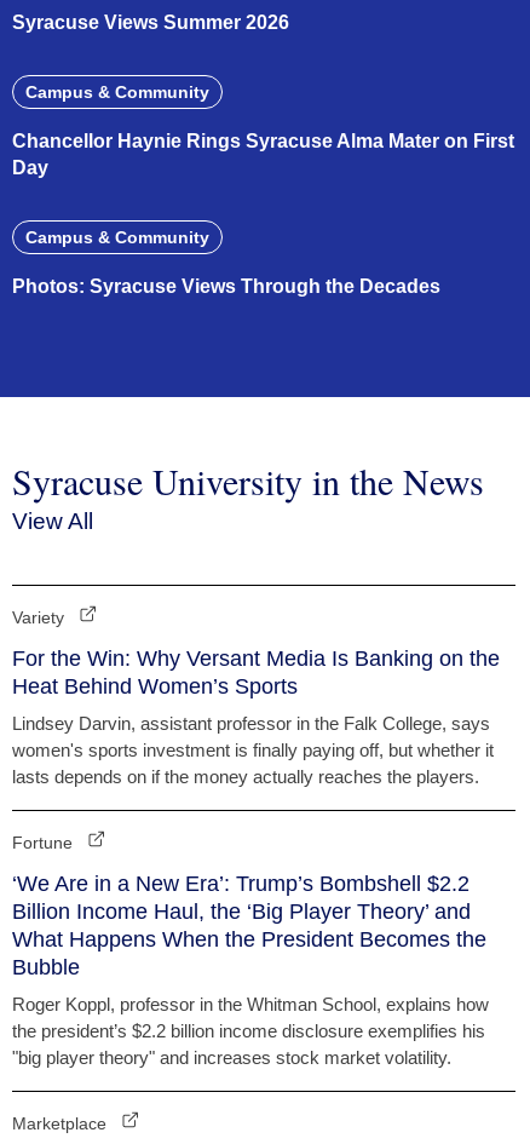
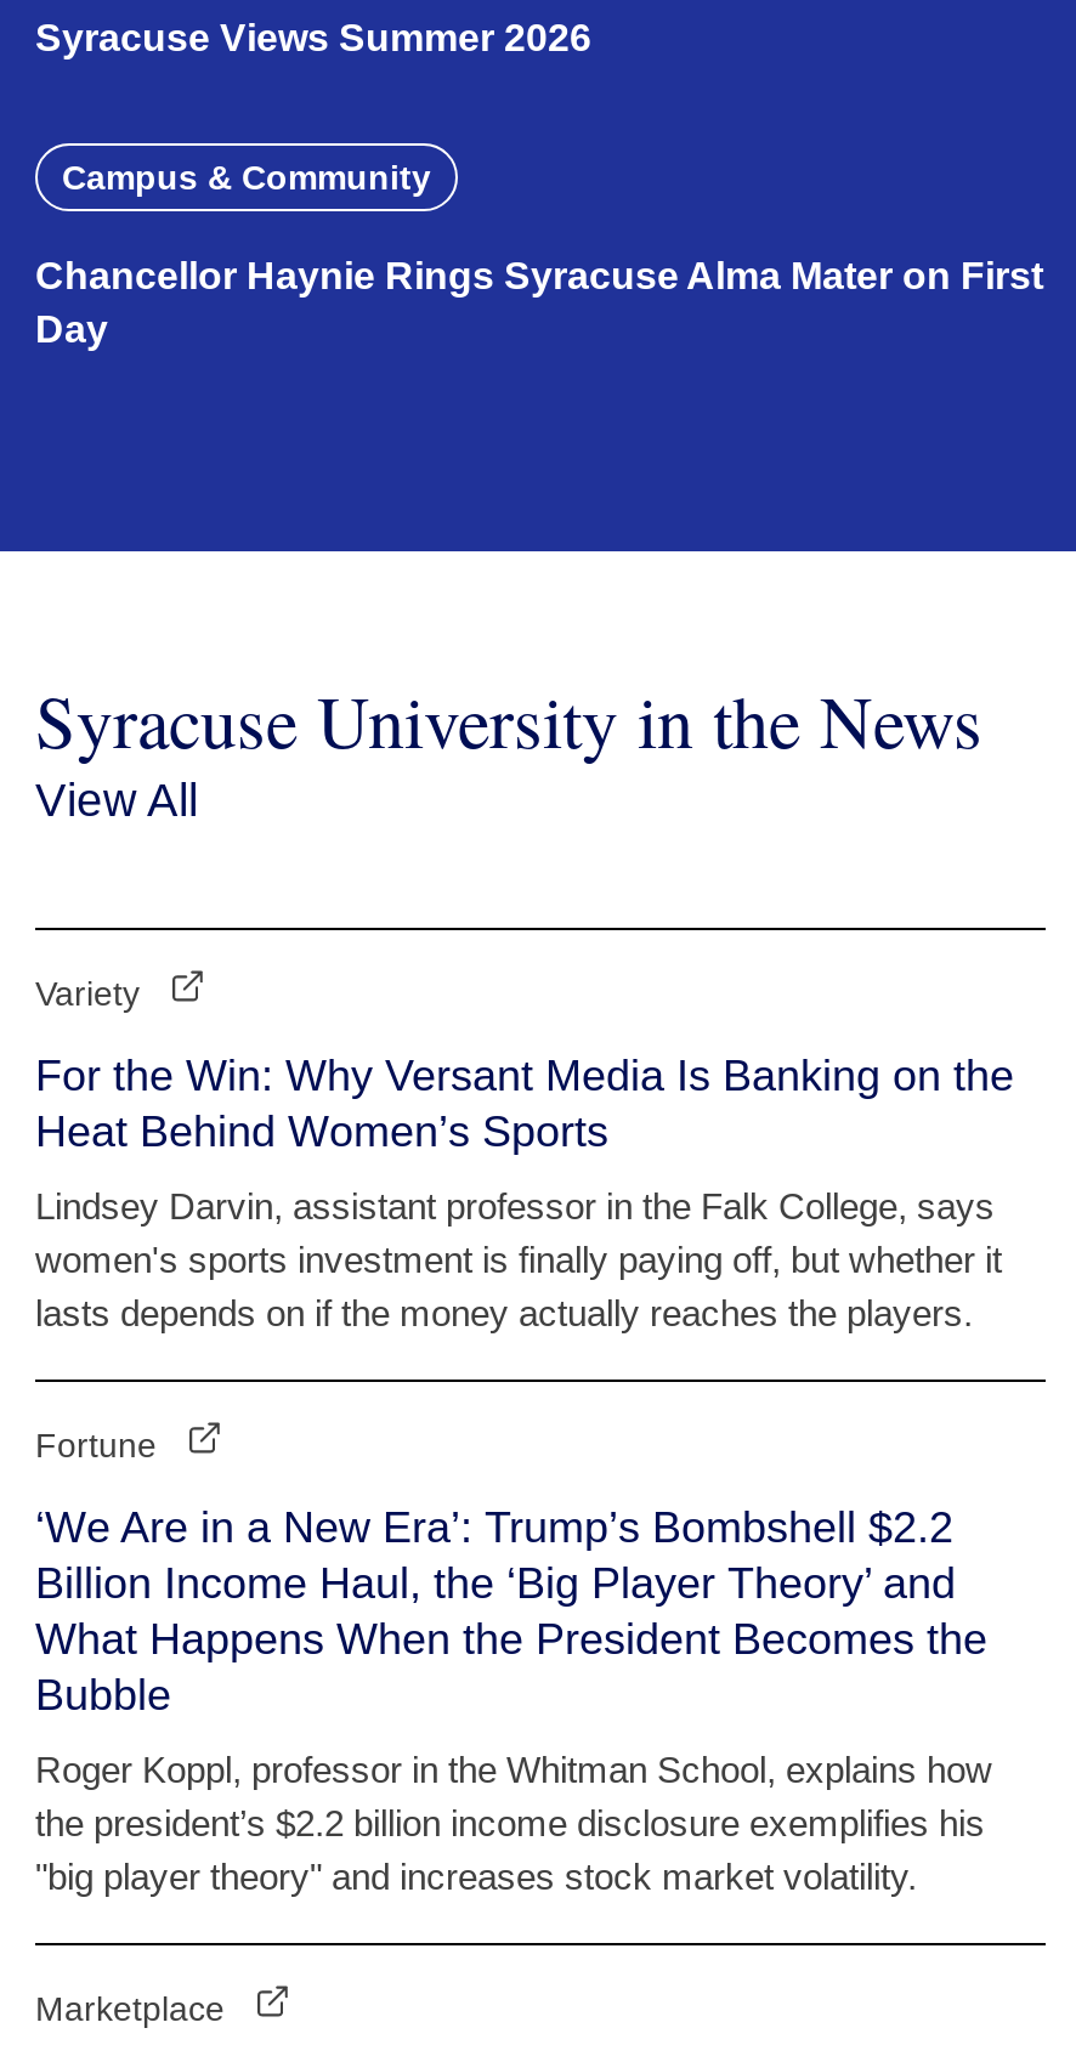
- Campus & Community
- Photos: Syracuse Views Through the Decades
